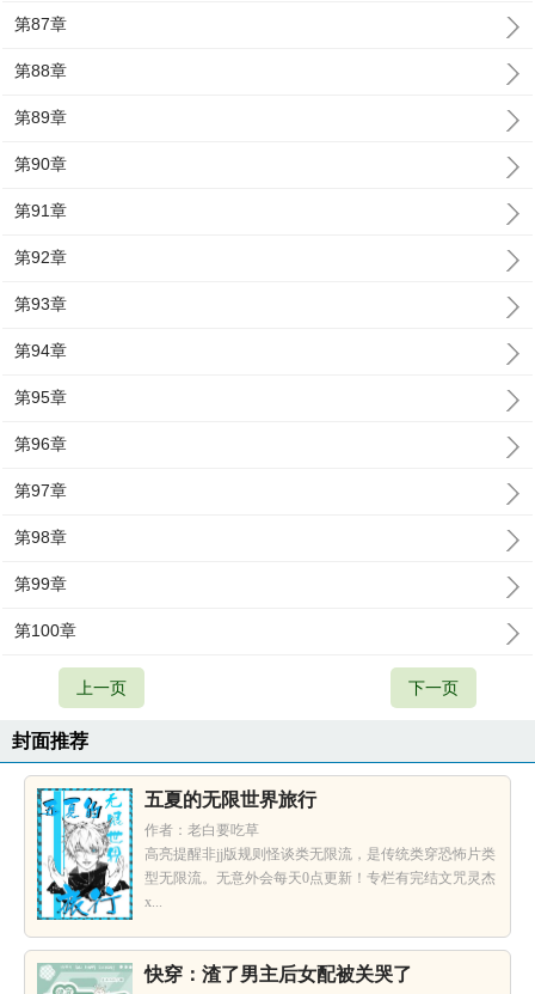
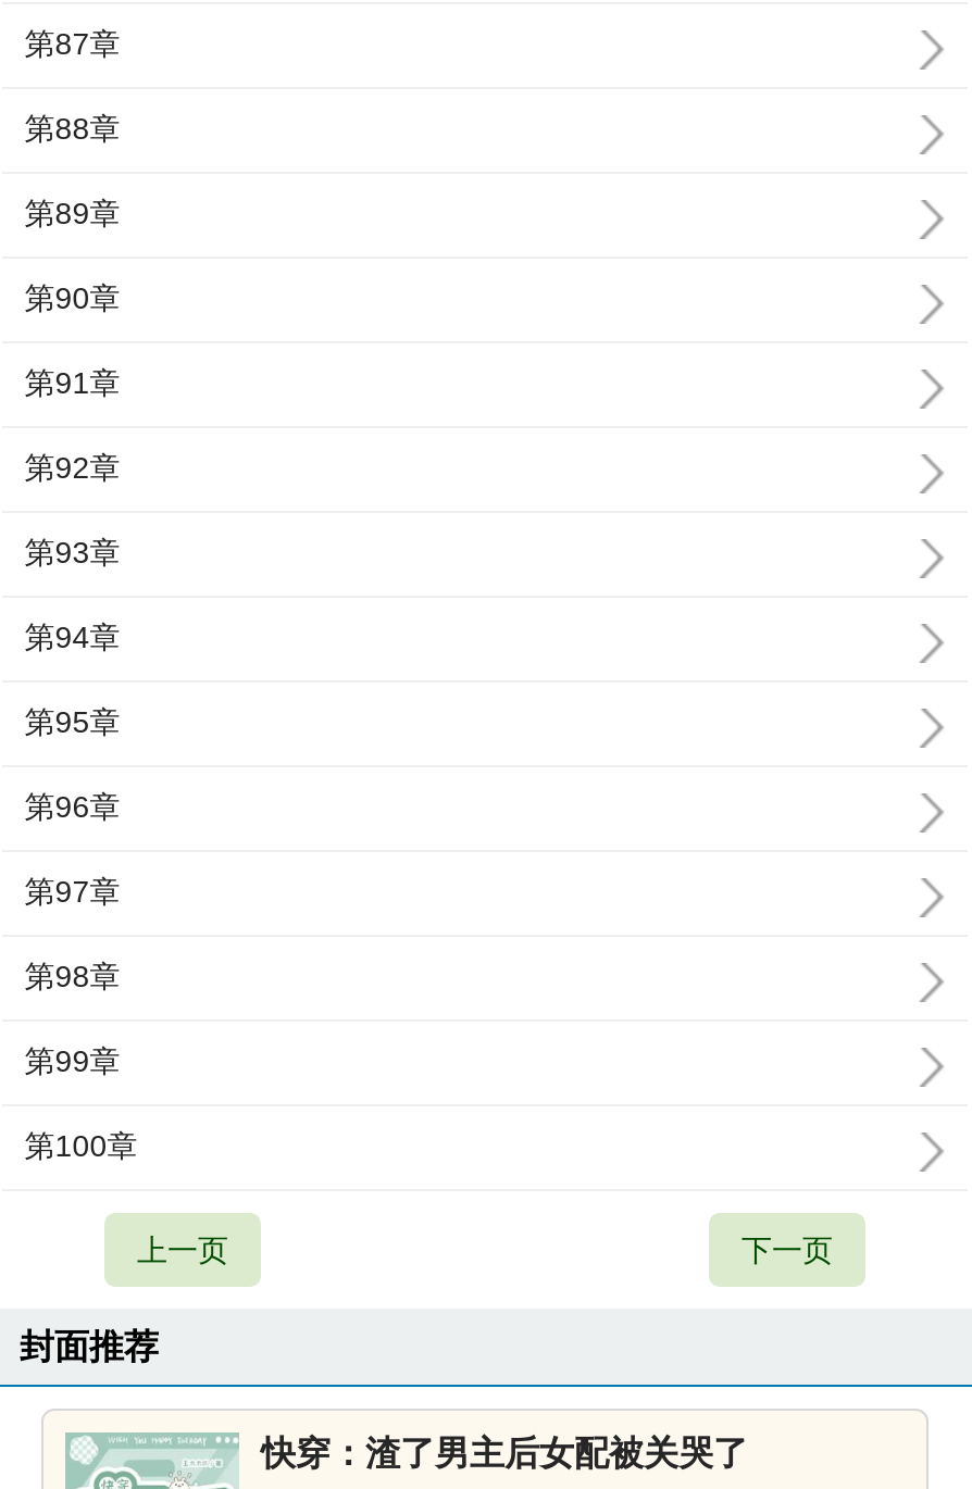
- [image]
- 五夏的无限世界旅行
- 作者：老白要吃草
- 高亮提醒非jj版规则怪谈类无限流，是传统类穿恐怖片类
- 型无限流。无意外会每天0点更新！专栏有完结文咒灵杰
- x...
